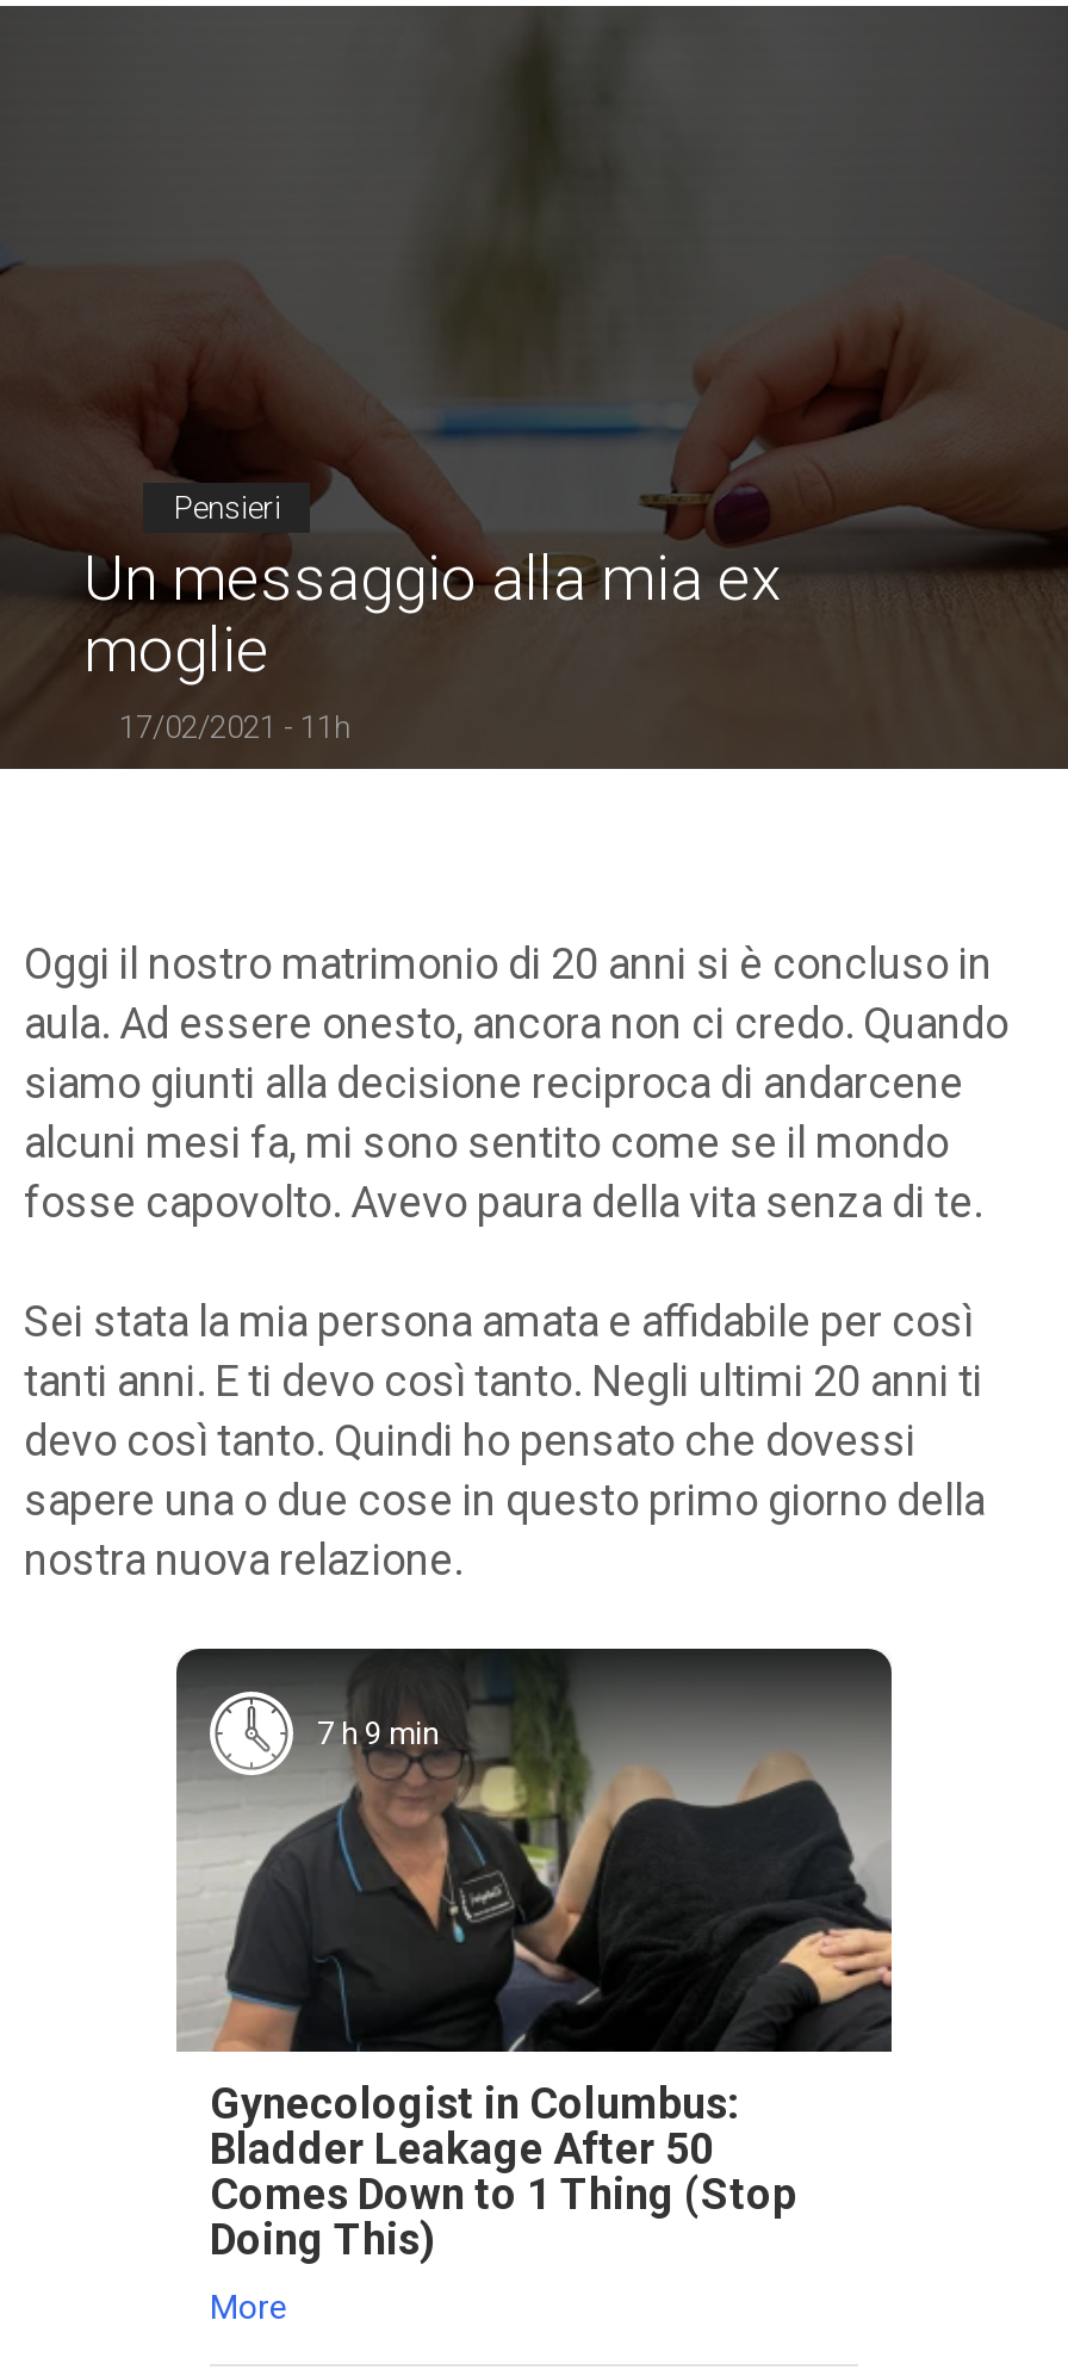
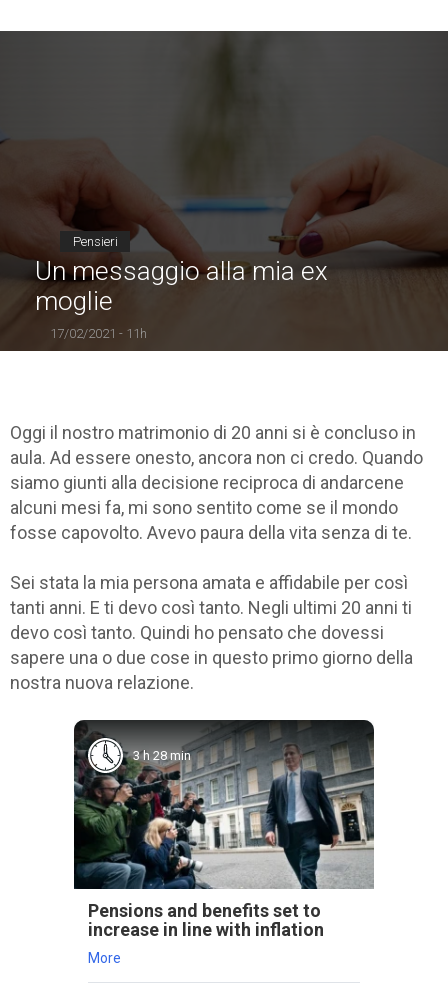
- [image]
- 7 h 9 min
+ [image]
+ 3 h 28 min

- Gynecologist in Columbus:
- Bladder Leakage After 50
- Comes Down to 1 Thing (Stop
- Doing This)
+ Pensions and benefits set to
+ increase in line with inflation
